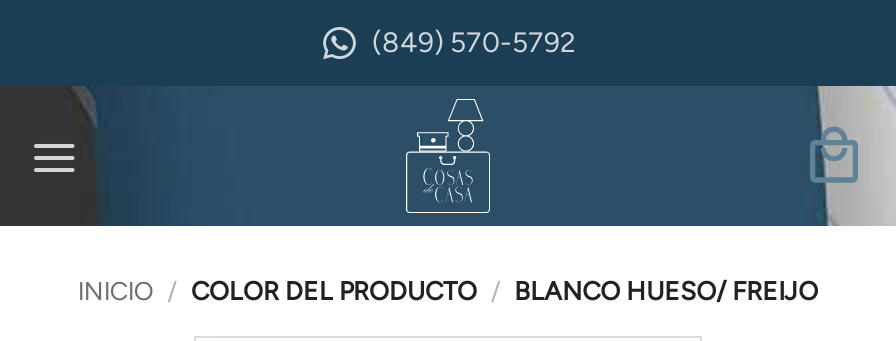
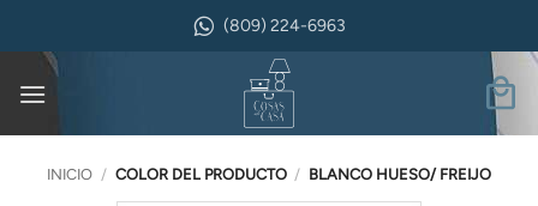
- (849) 570-5792
+ (809) 224-6963
